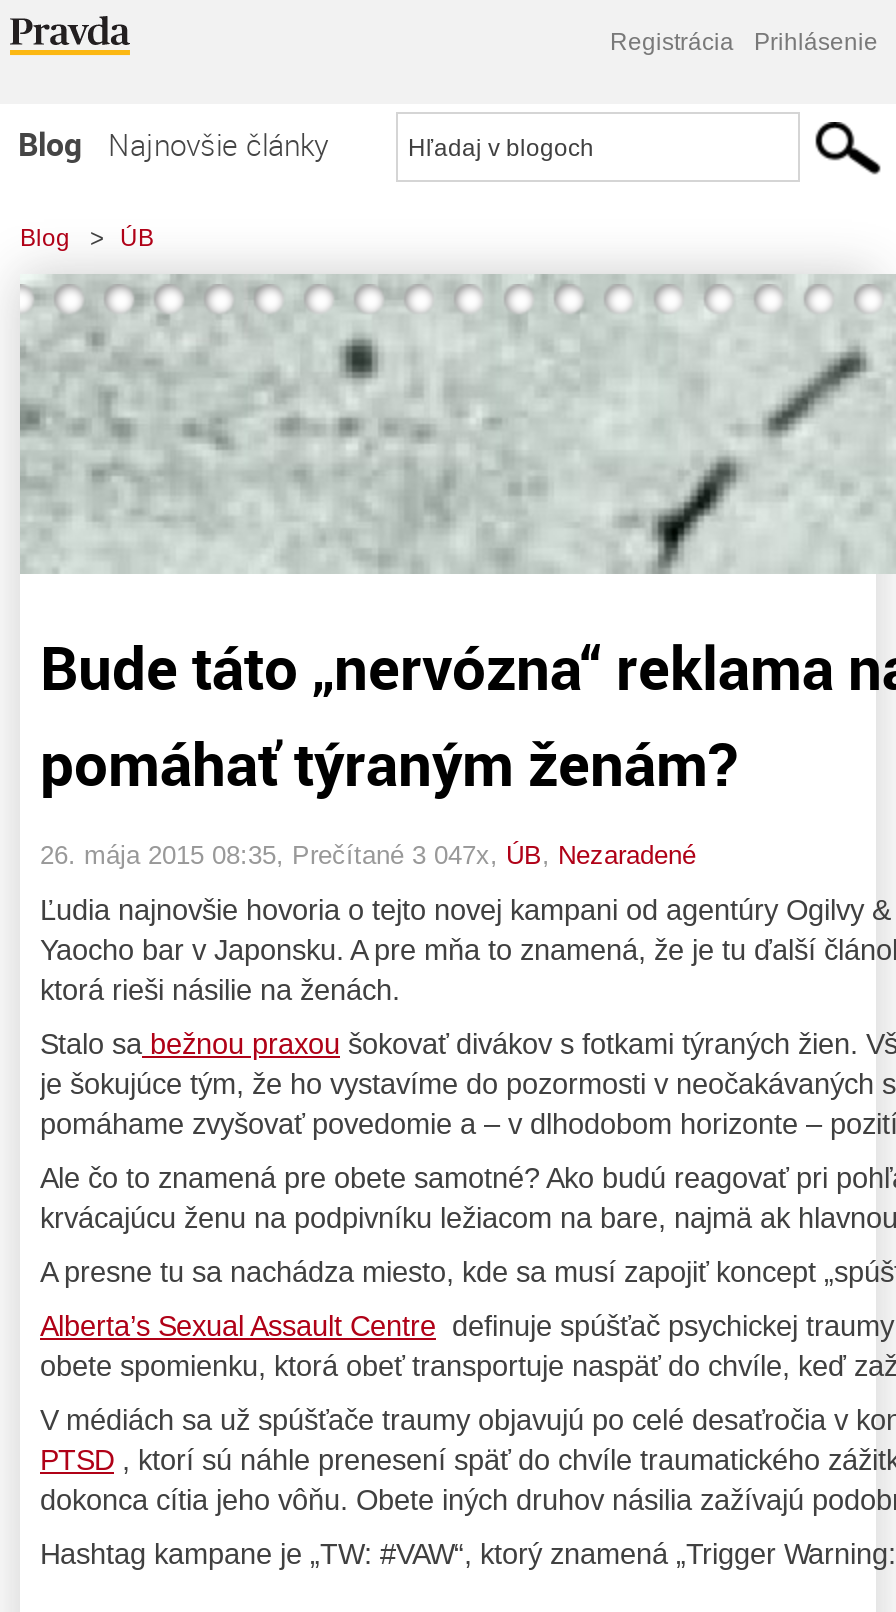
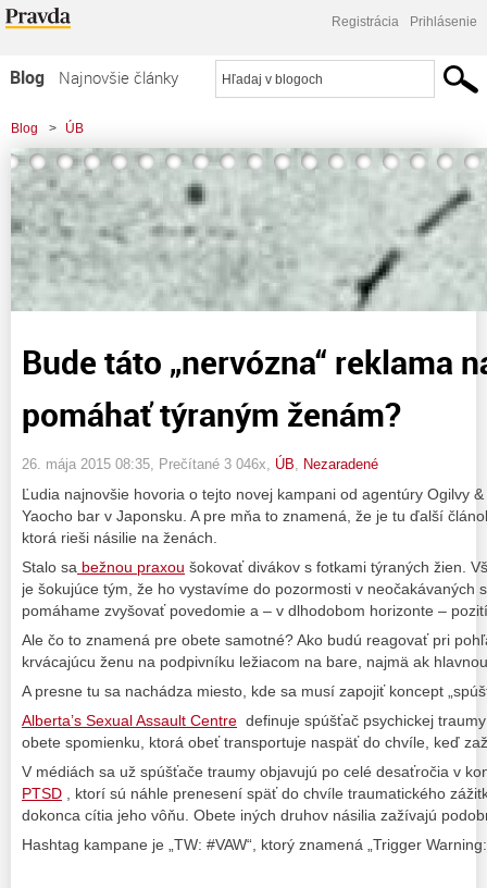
- 26. mája 2015 08:35, Prečítané 3 047x, ÚB, Nezaradené
+ 26. mája 2015 08:35, Prečítané 3 046x, ÚB, Nezaradené
